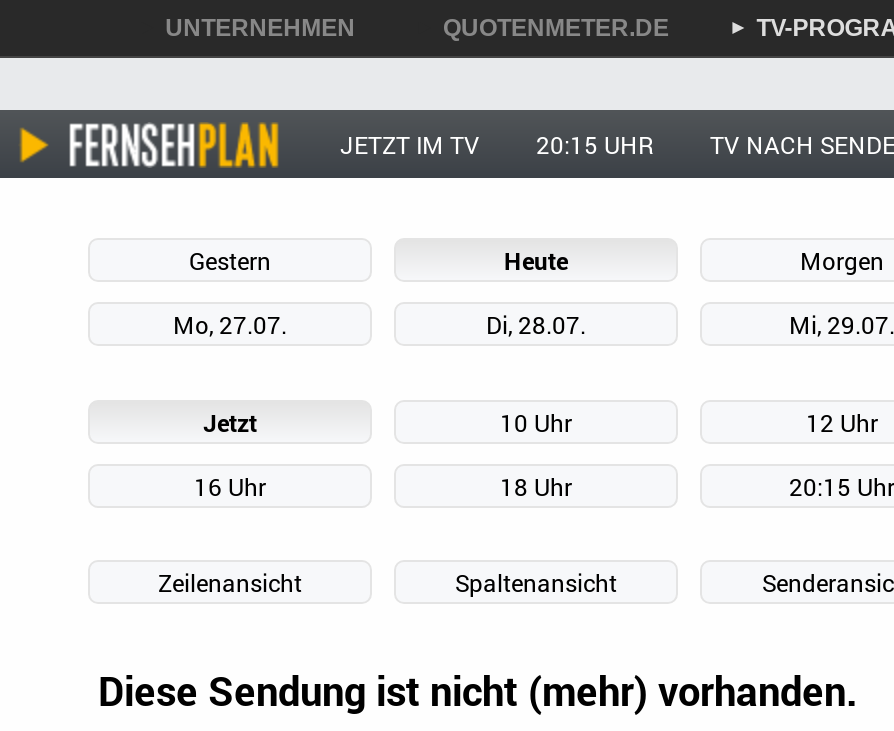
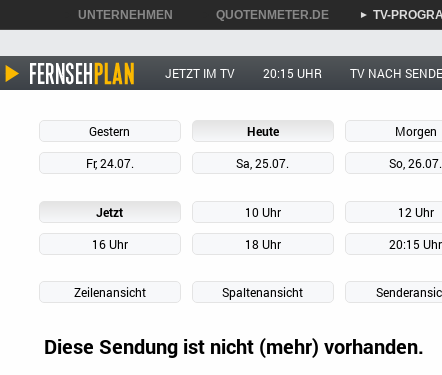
- Mo, 27.07.
- Di, 28.07.
- Mi, 29.07.
+ Fr, 24.07.
+ Sa, 25.07.
+ So, 26.07.
